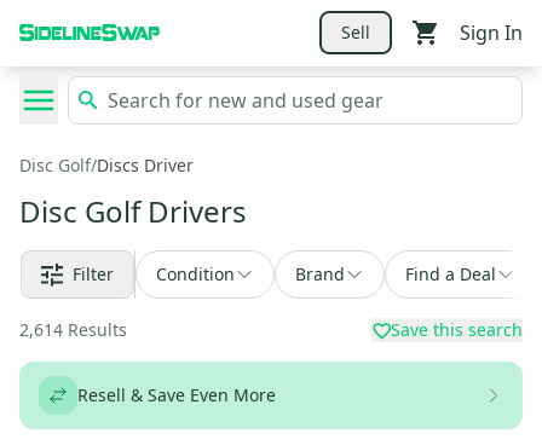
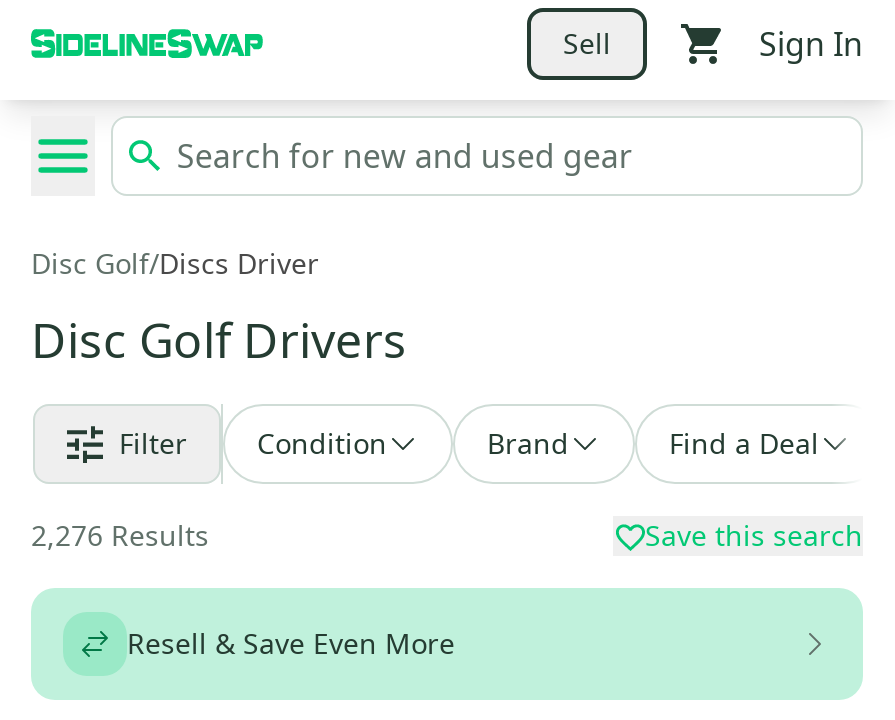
- 2,614 Results
+ 2,276 Results
